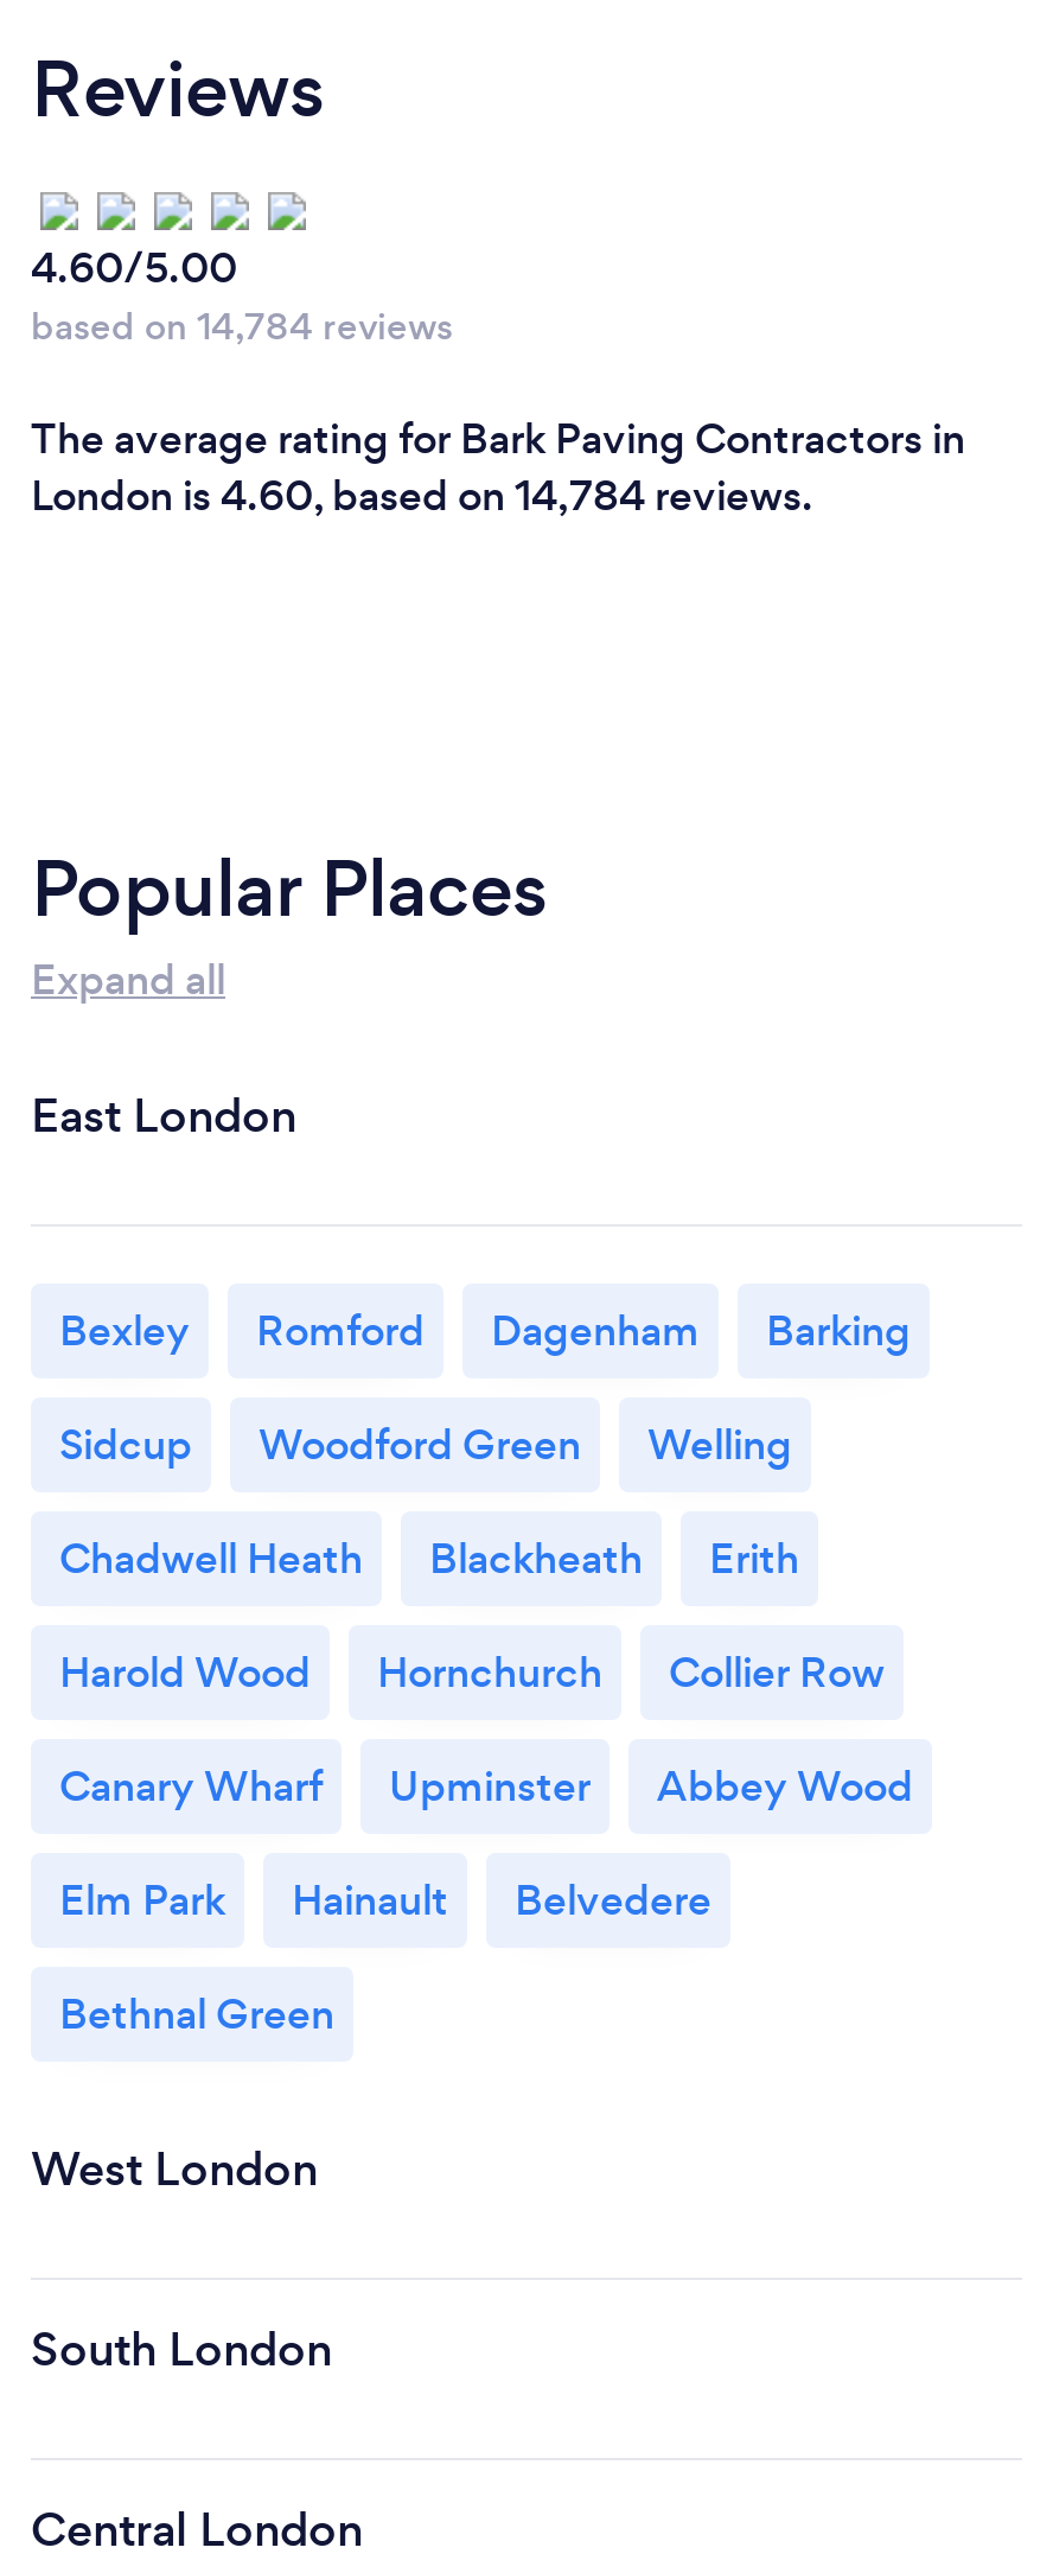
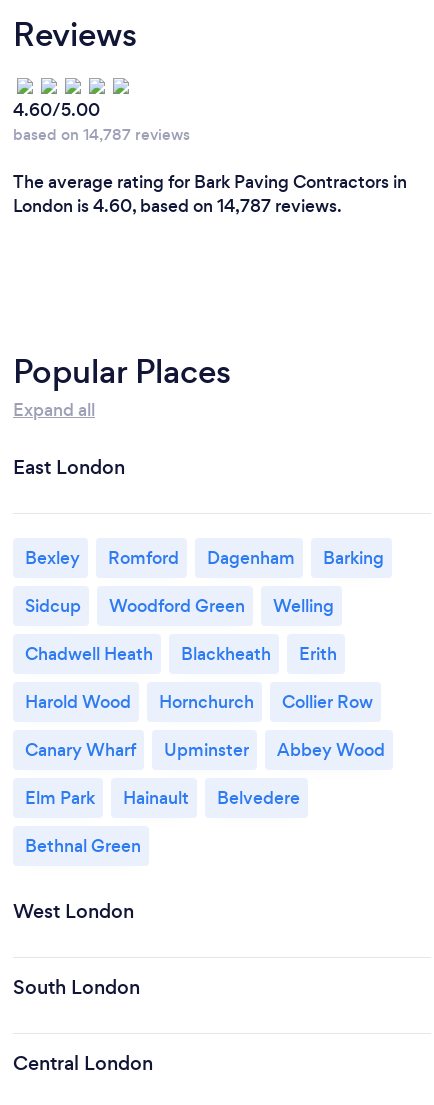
- based on 14,784 reviews
+ based on 14,787 reviews

- London is 4.60, based on 14,784 reviews.
+ London is 4.60, based on 14,787 reviews.
